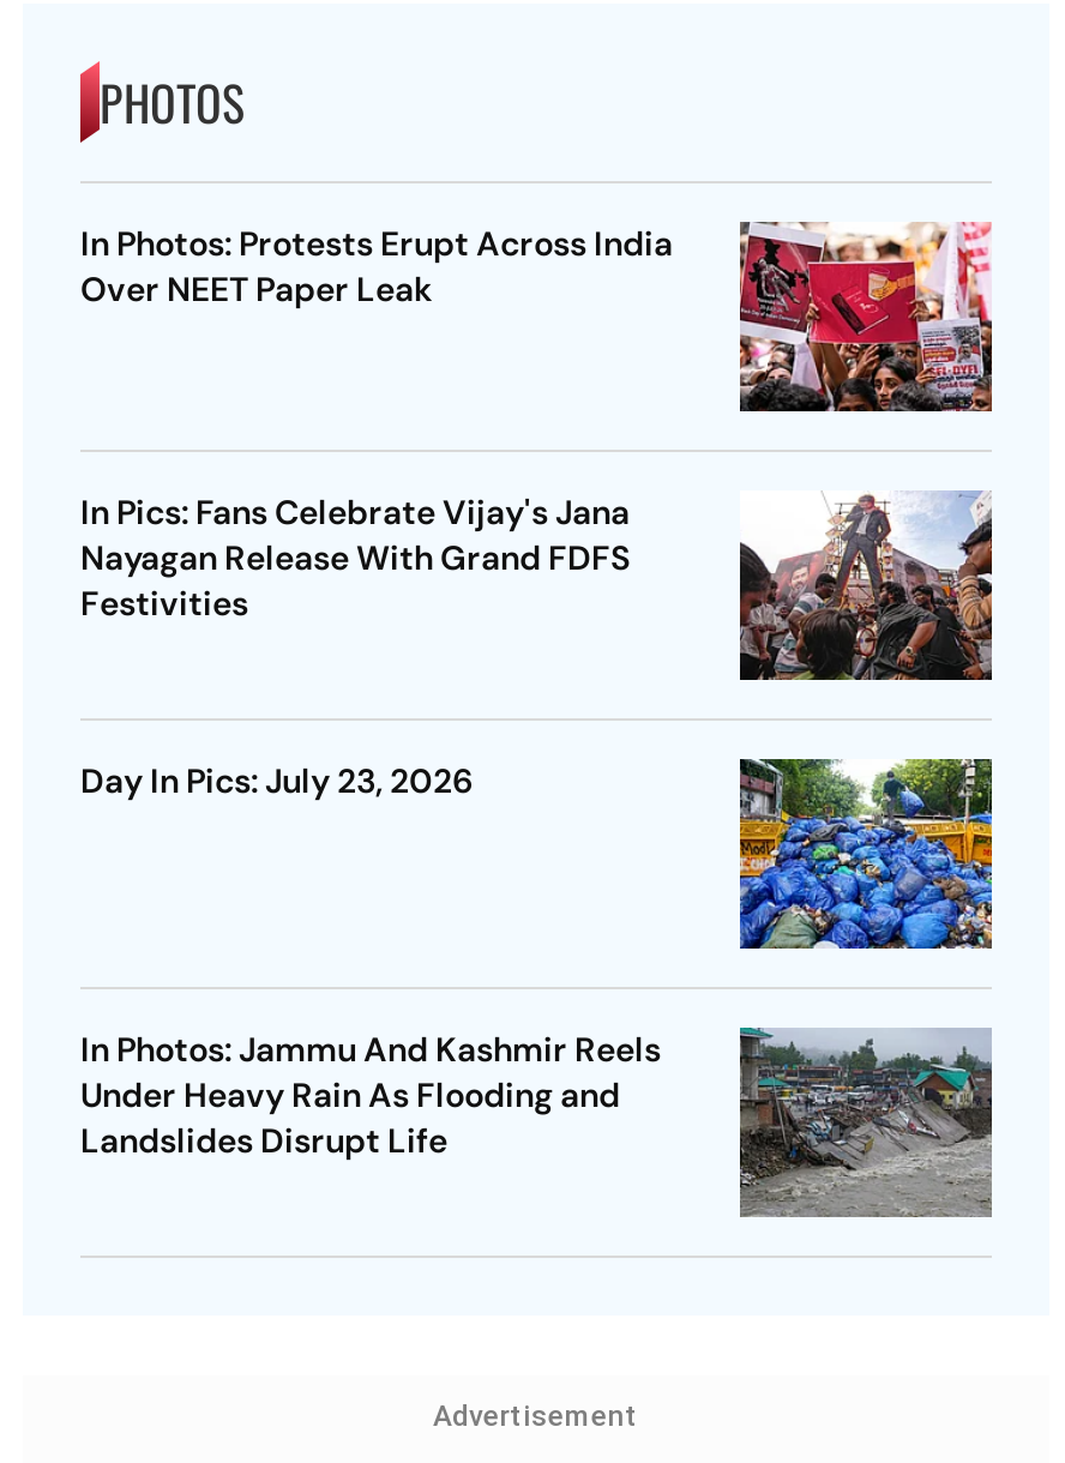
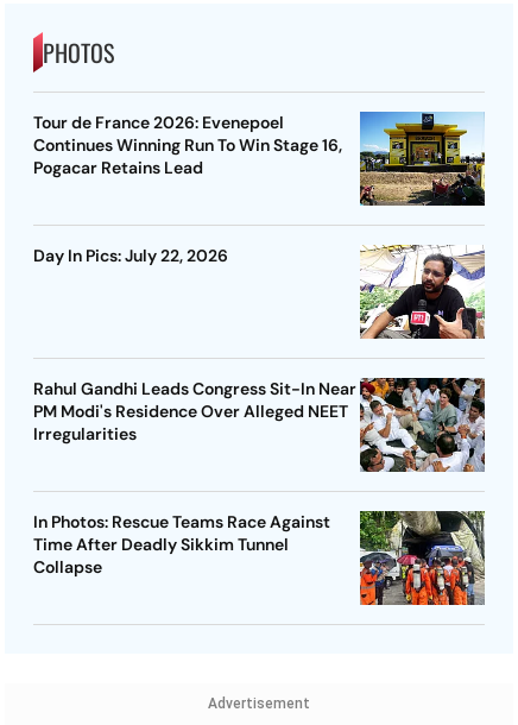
- [image]
- In Photos: Protests Erupt Across India
- Over NEET Paper Leak
+ [image]
+ Tour de France 2026: Evenepoel
+ Continues Winning Run To Win Stage 16,
+ Pogacar Retains Lead

- In Pics: Fans Celebrate Vijay's Jana
- Nayagan Release With Grand FDFS
- Festivities
+ Day In Pics: July 22, 2026

- [image]
+ [image]

- Day In Pics: July 23, 2026
+ Rahul Gandhi Leads Congress Sit-In Near
+ PM Modi's Residence Over Alleged NEET
+ Irregularities

- [image]
+ [image]

- [image]
- In Photos: Jammu And Kashmir Reels
- Under Heavy Rain As Flooding and
- Landslides Disrupt Life
+ [image]
+ In Photos: Rescue Teams Race Against
+ Time After Deadly Sikkim Tunnel
+ Collapse
